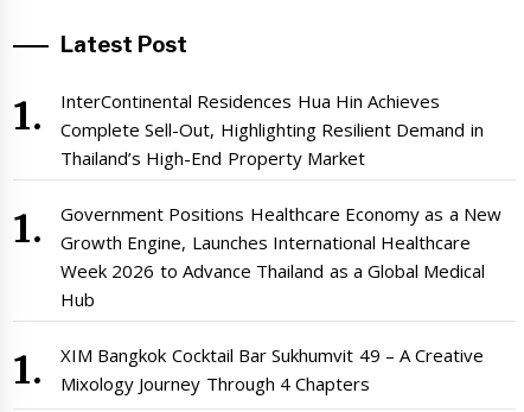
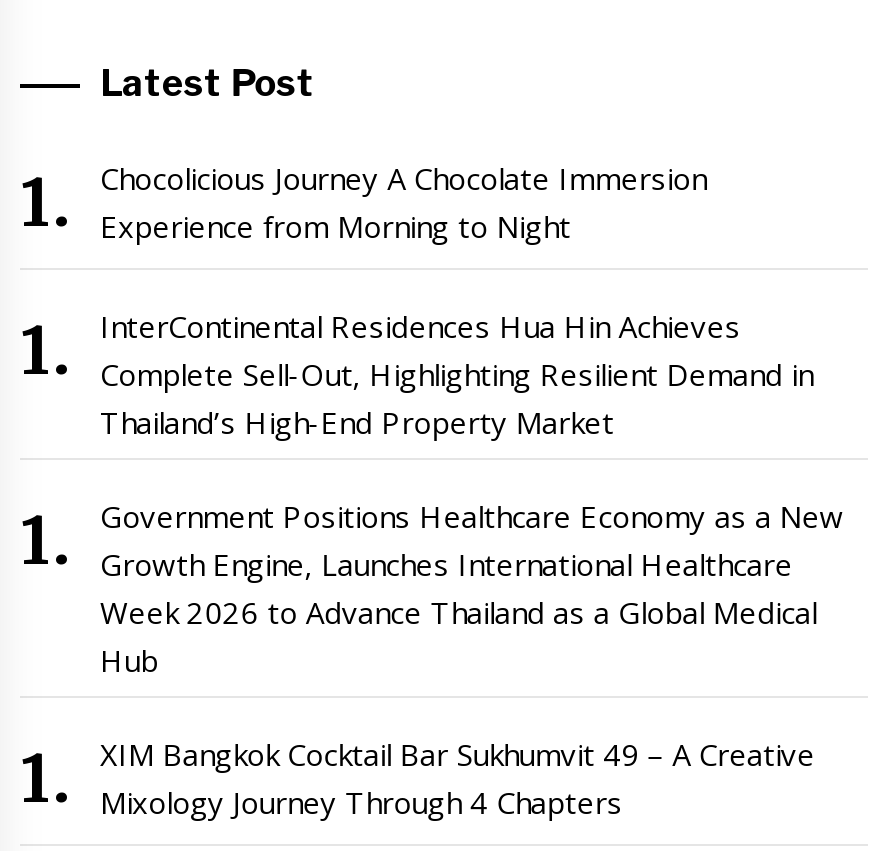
+ Chocolicious Journey A Chocolate Immersion
+ Experience from Morning to Night
